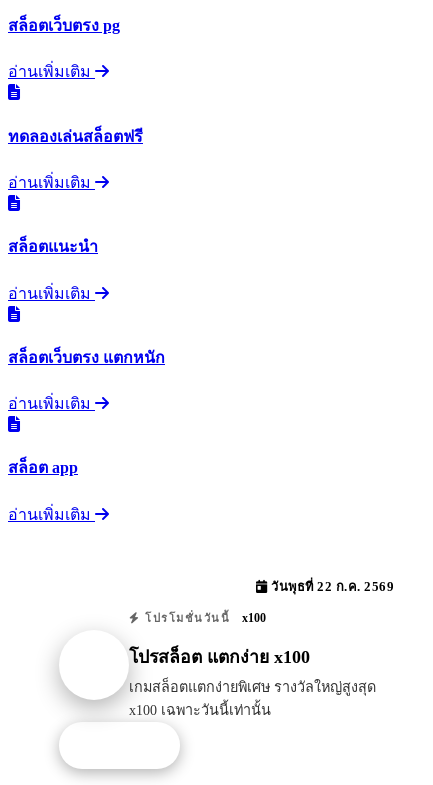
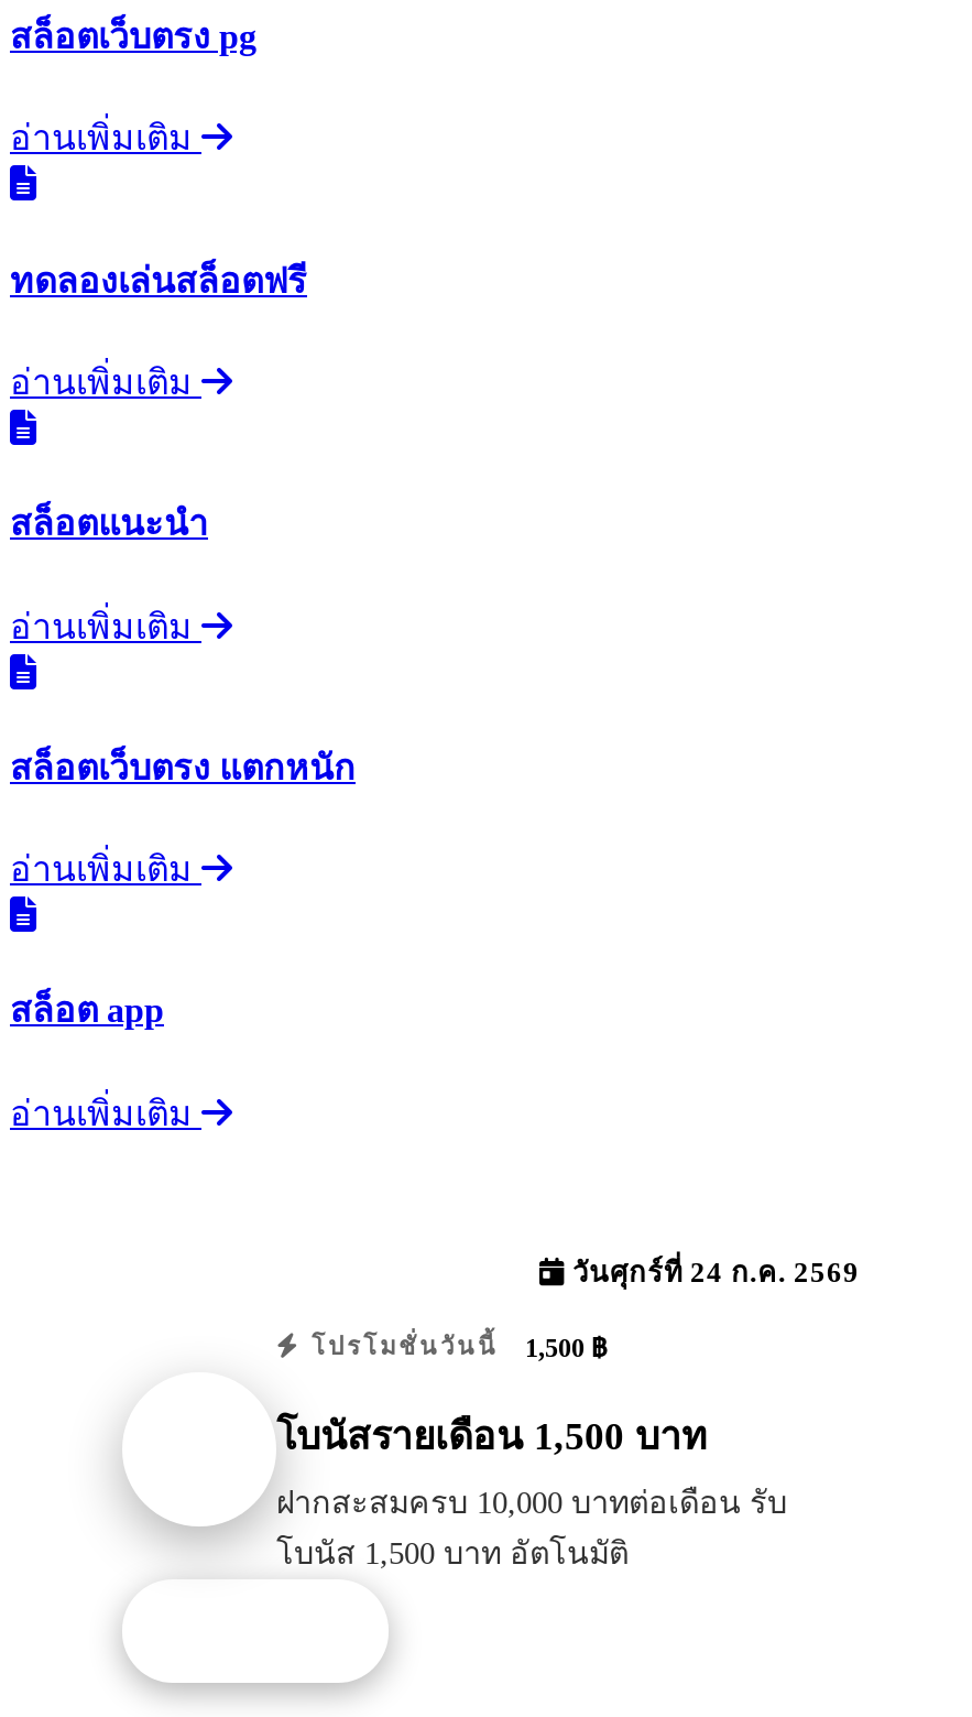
- วันพุธที่ 22 ก.ค. 2569
+ วันศุกร์ที่ 24 ก.ค. 2569

- โปรโมชั่นวันนี้ x100
+ โปรโมชั่นวันนี้ 1,500 ฿

- โปรสล็อต แตกง่าย x100
+ โบนัสรายเดือน 1,500 บาท

- เกมสล็อตแตกง่ายพิเศษ รางวัลใหญ่สูงสุด
- x100 เฉพาะวันนี้เท่านั้น
+ ฝากสะสมครบ 10,000 บาทต่อเดือน รับ
+ โบนัส 1,500 บาท อัตโนมัติ
